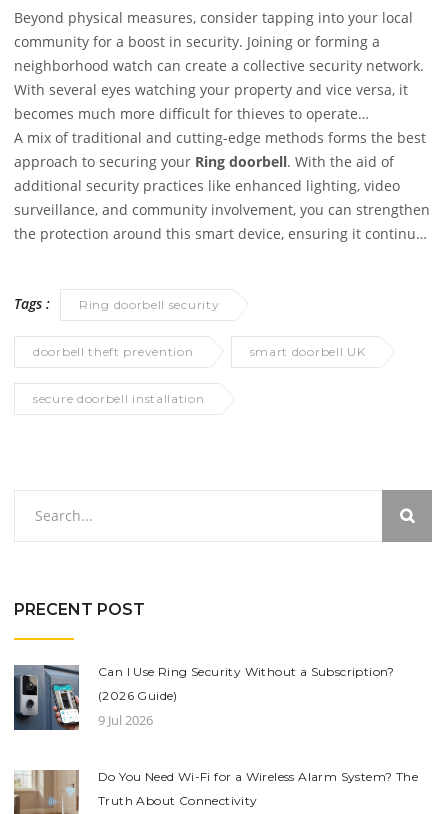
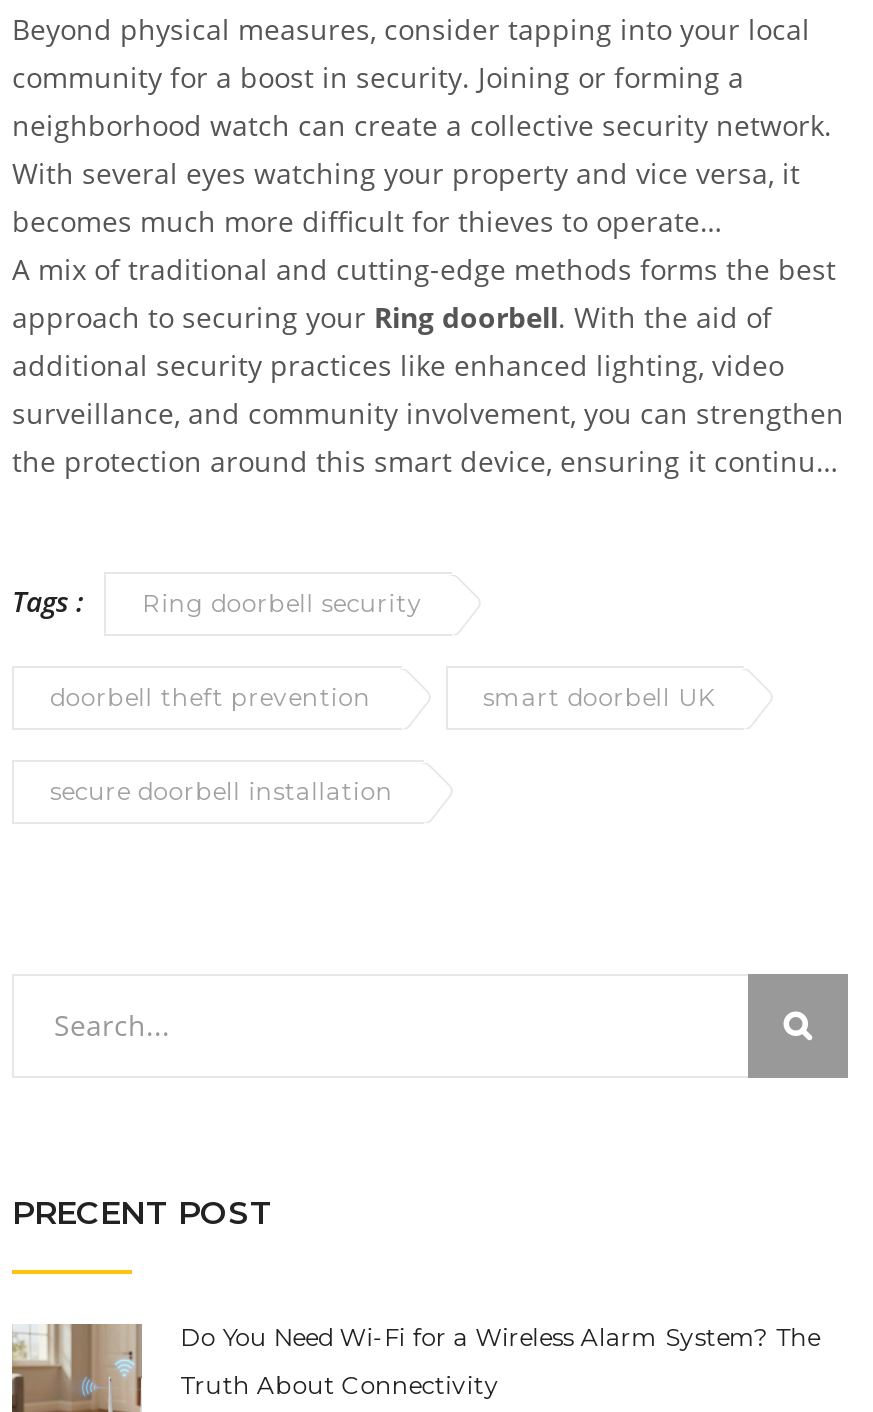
- [image]
- Can I Use Ring Security Without a Subscription?
- (2026 Guide)
- 9 Jul 2026
